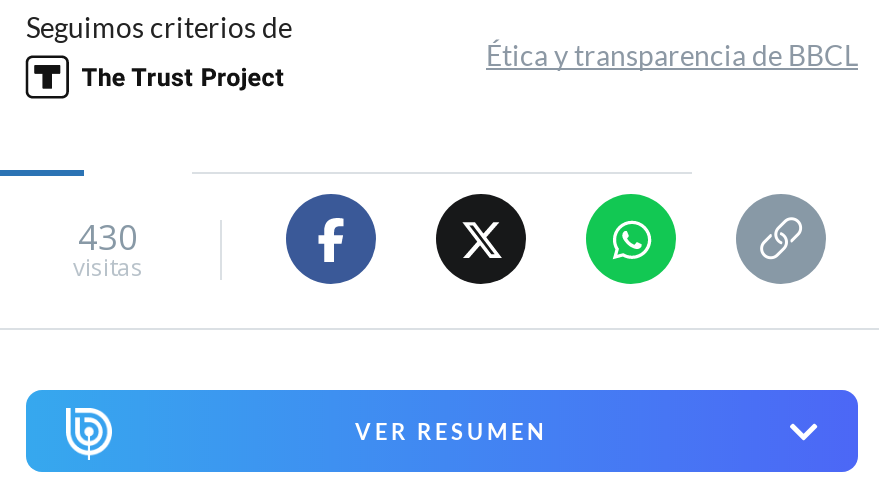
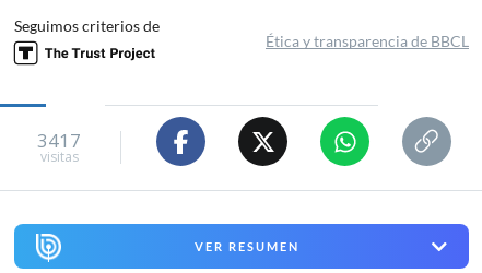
- 430
+ 3417
